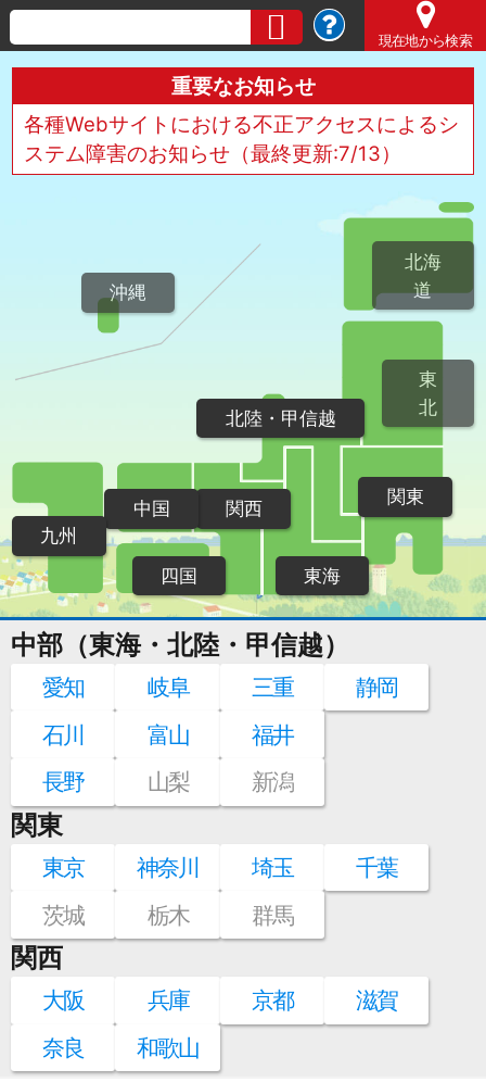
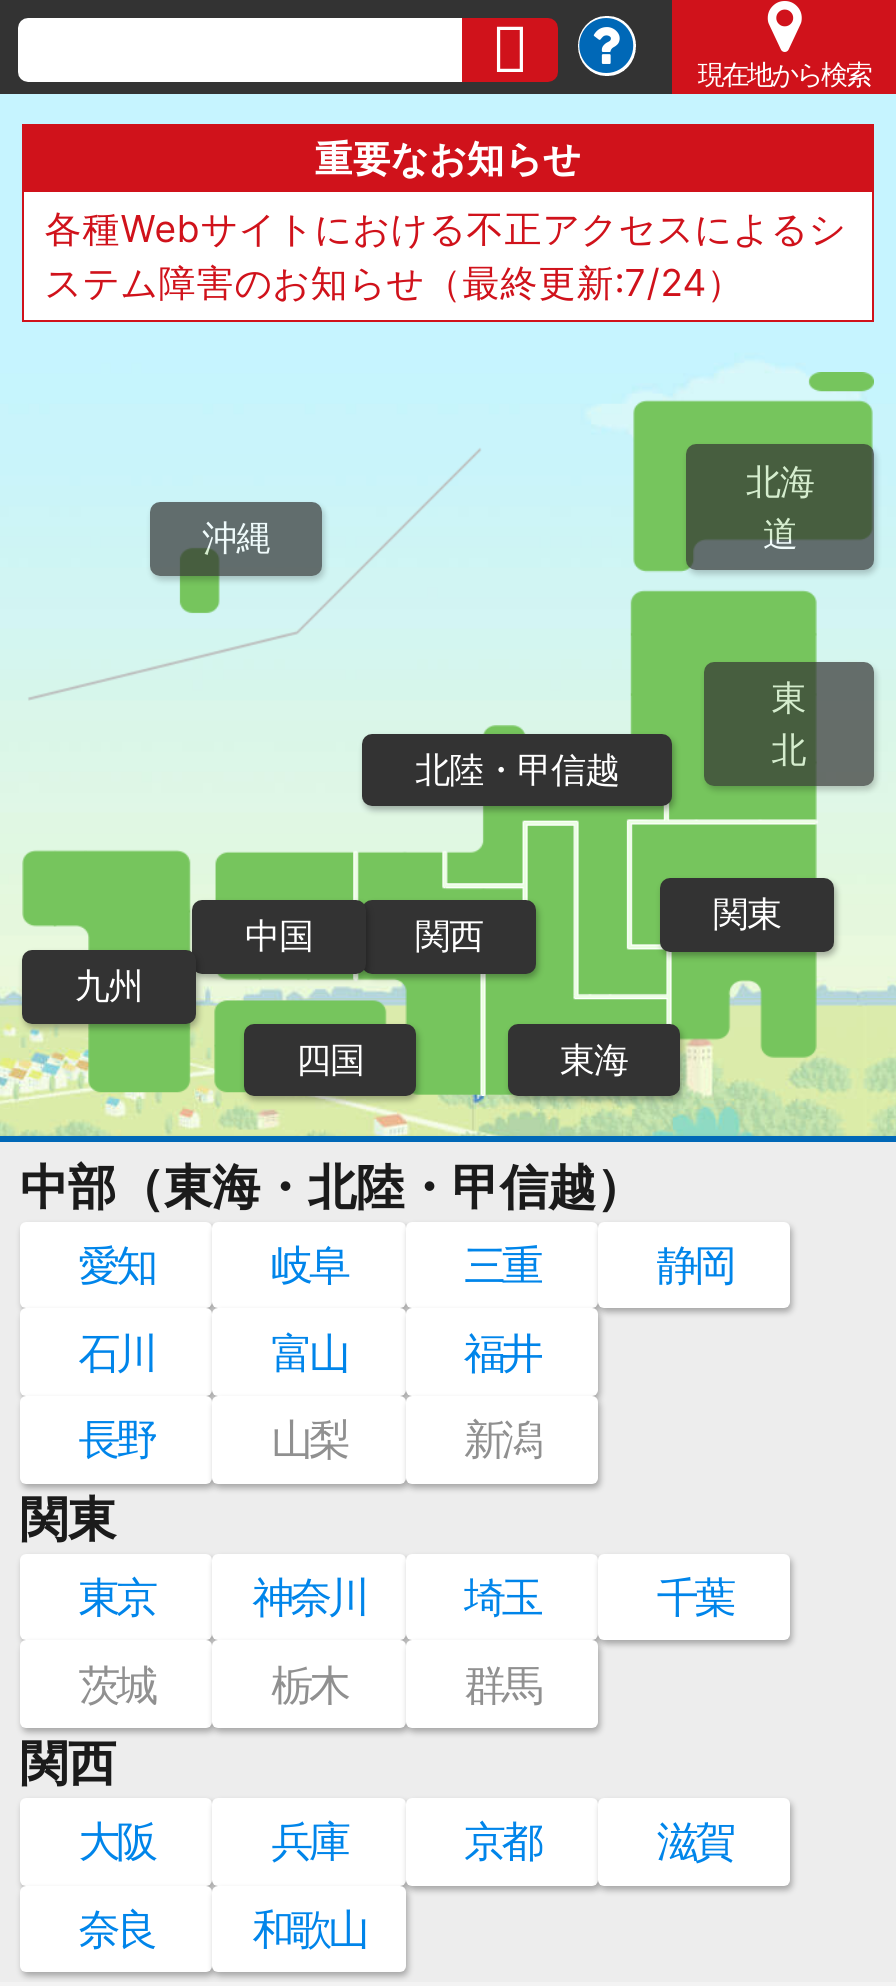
- ステム障害のお知らせ（最終更新:7/13）
+ ステム障害のお知らせ（最終更新:7/24）
